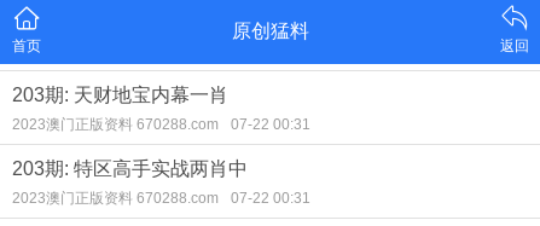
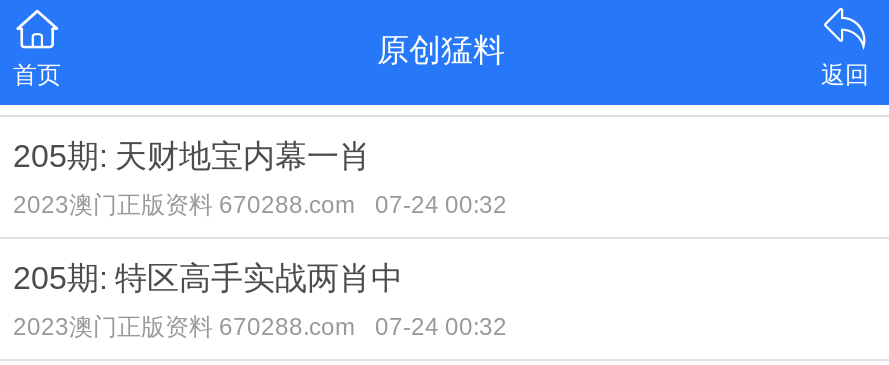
- 203期: 天财地宝内幕一肖
+ 205期: 天财地宝内幕一肖

- 2023澳门正版资料 670288.com 07-22 00:31
+ 2023澳门正版资料 670288.com 07-24 00:32

- 203期: 特区高手实战两肖中
+ 205期: 特区高手实战两肖中

- 2023澳门正版资料 670288.com 07-22 00:31
+ 2023澳门正版资料 670288.com 07-24 00:32
